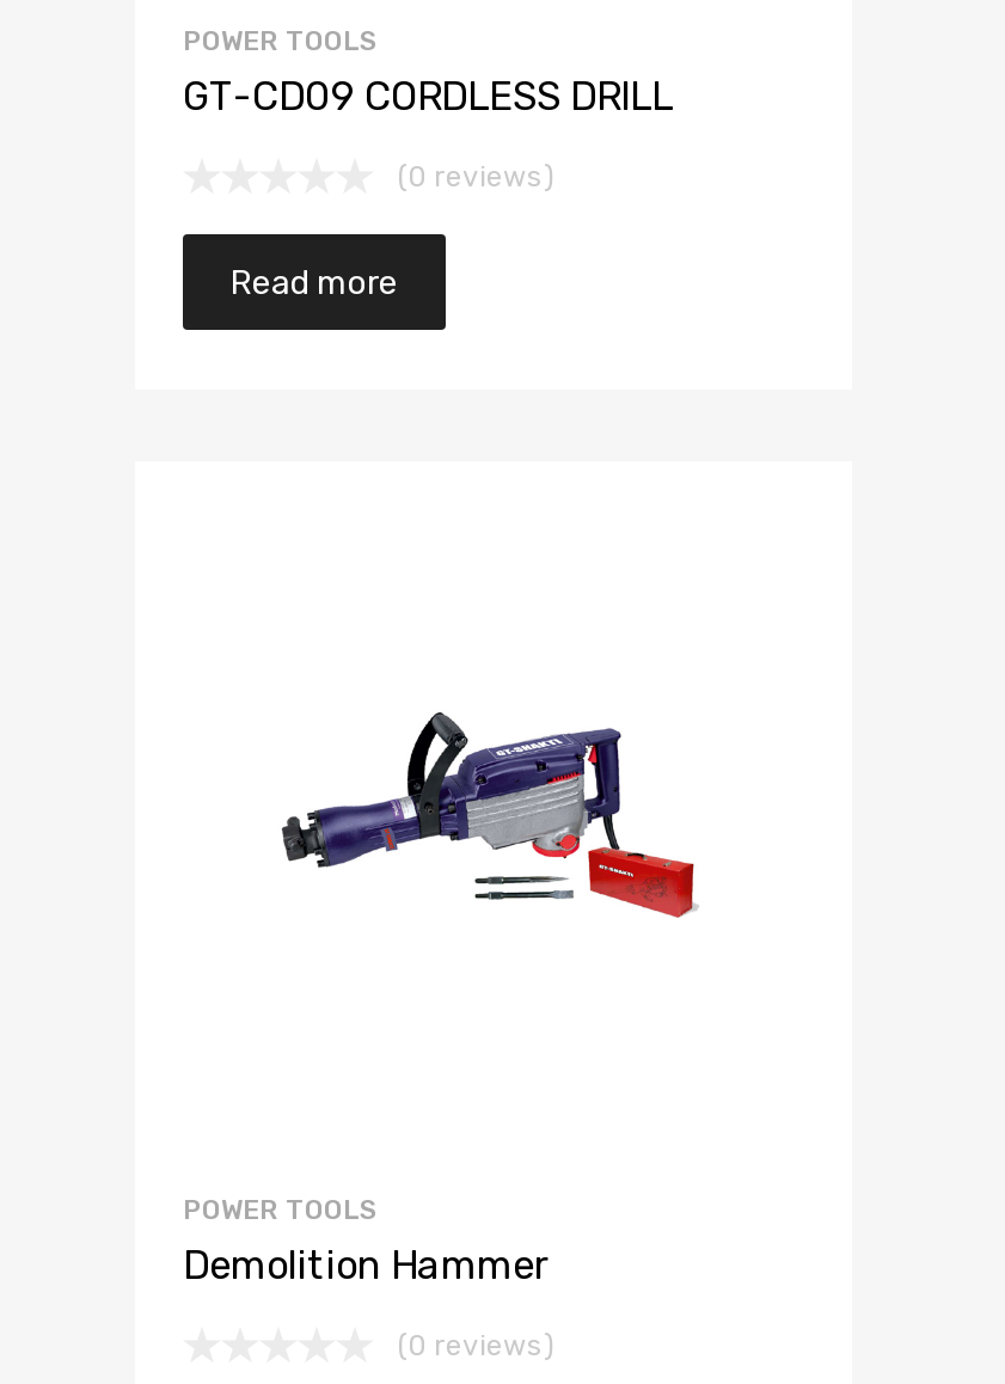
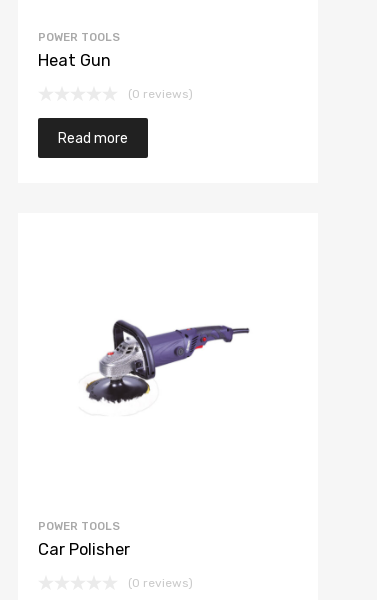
- GT-CD09 CORDLESS DRILL
+ Heat Gun

- [image]
+ [image]

- Demolition Hammer
+ Car Polisher
